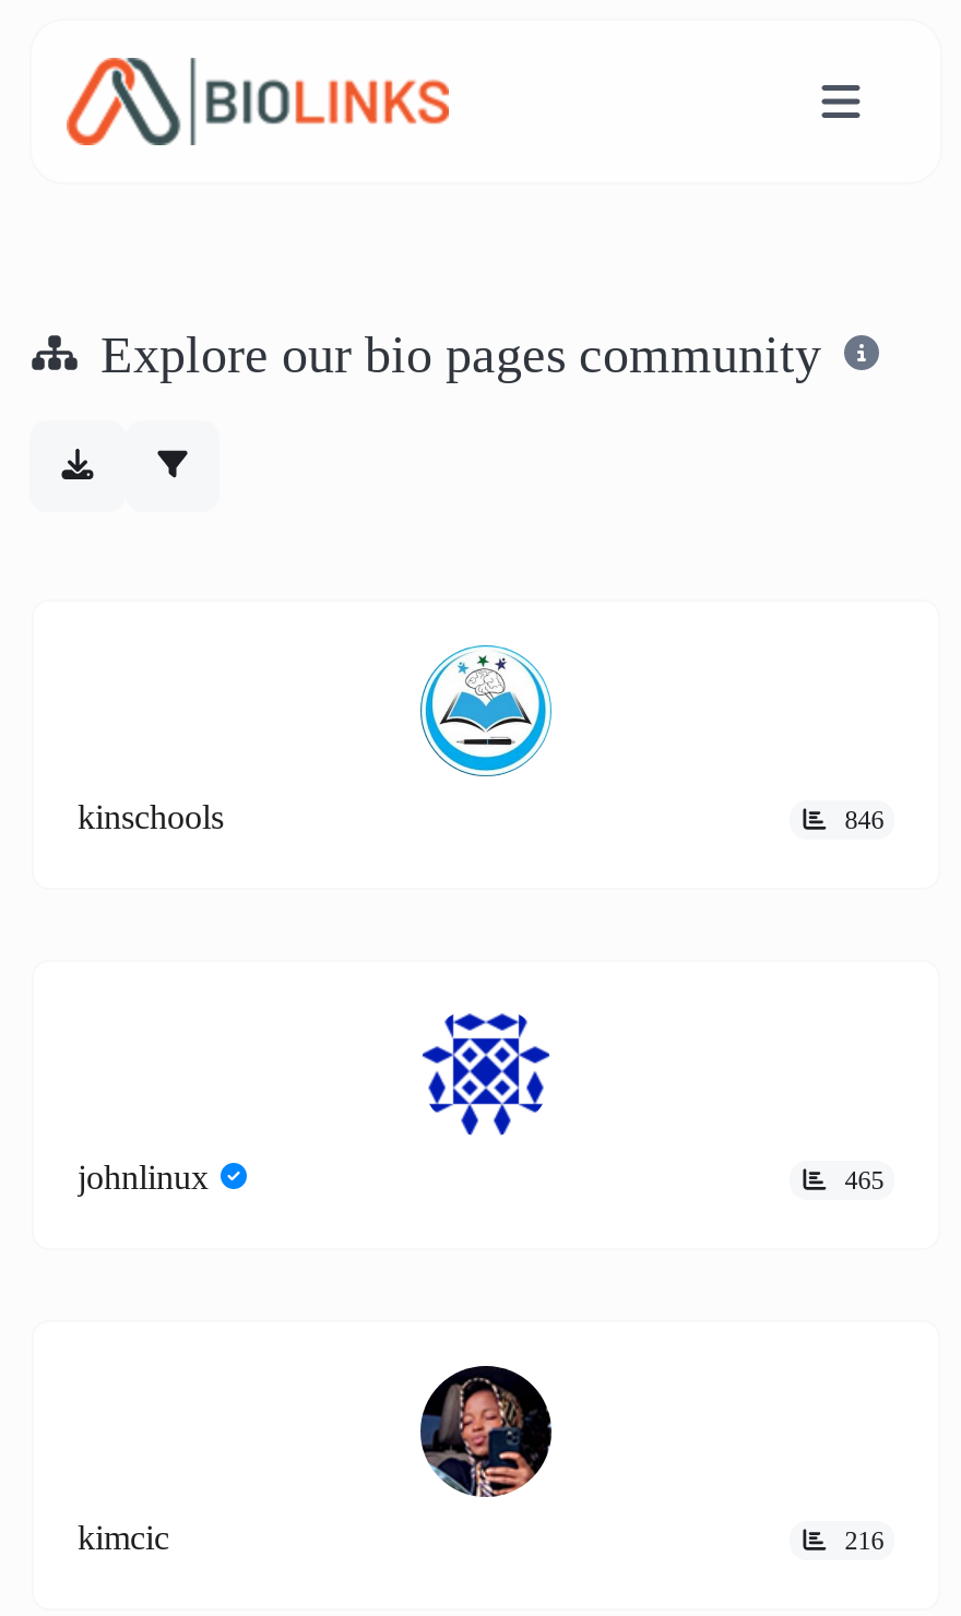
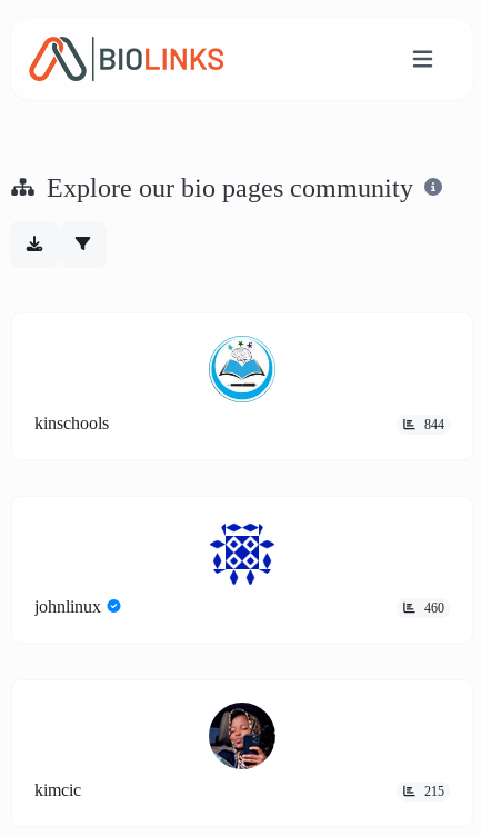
- 846
+ 844

- 465
+ 460

- 216
+ 215
